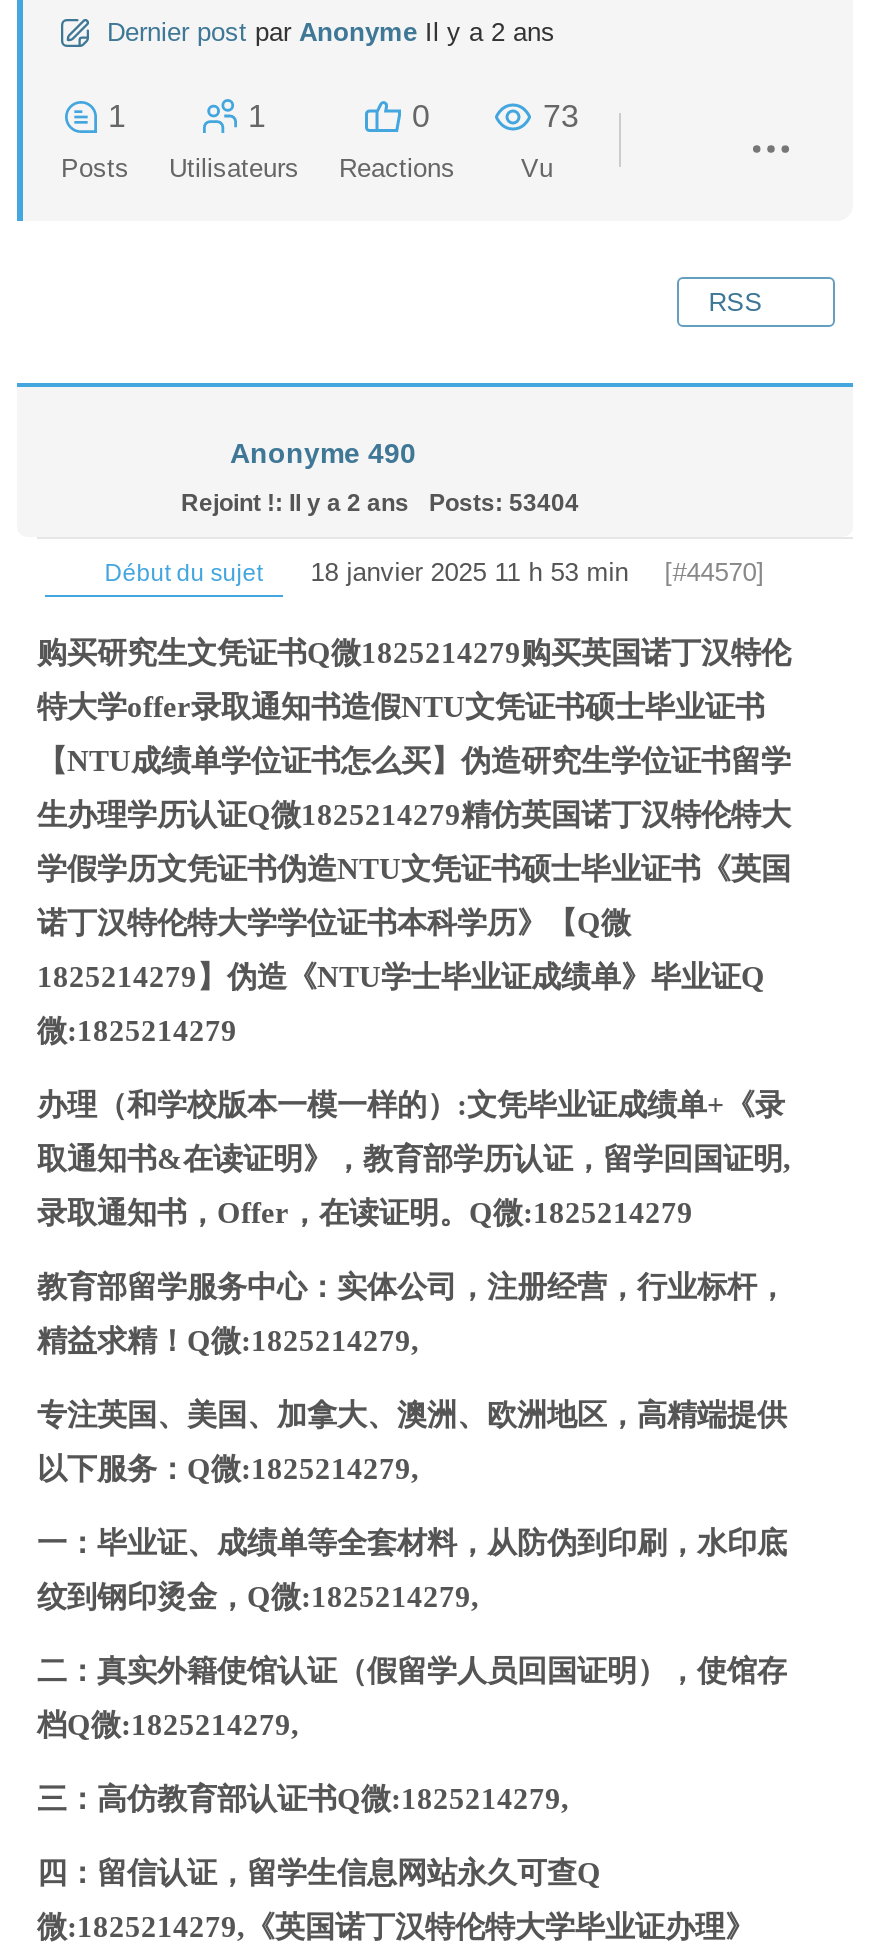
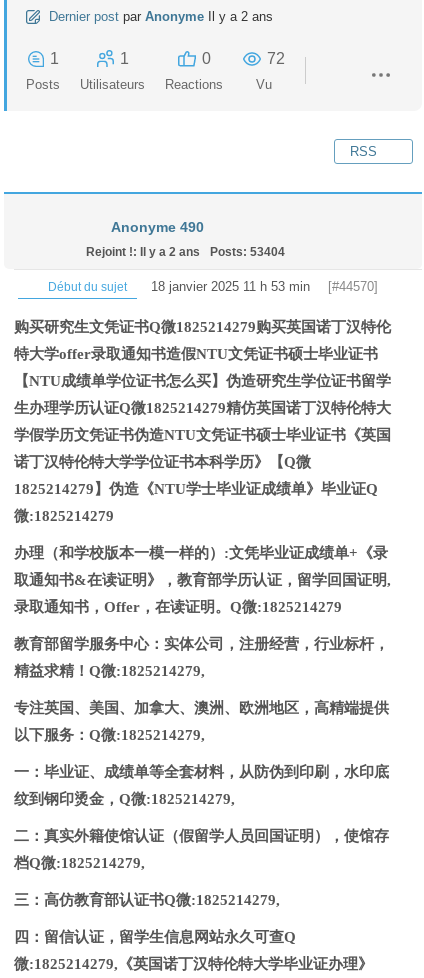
- 73
+ 72
